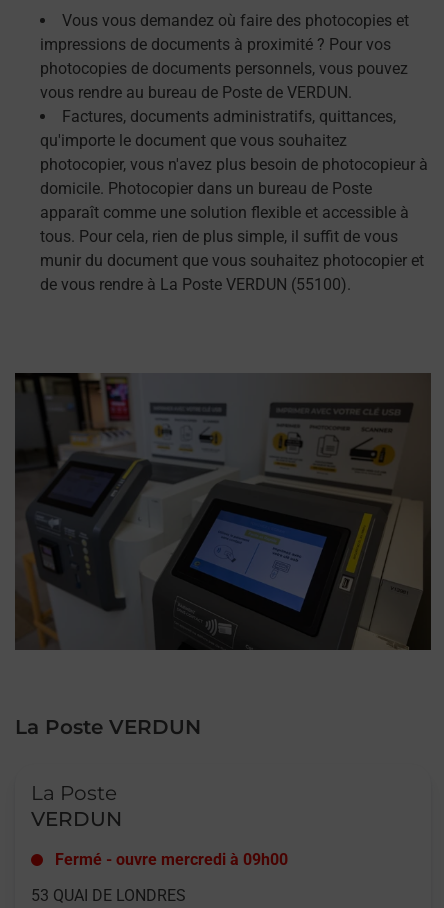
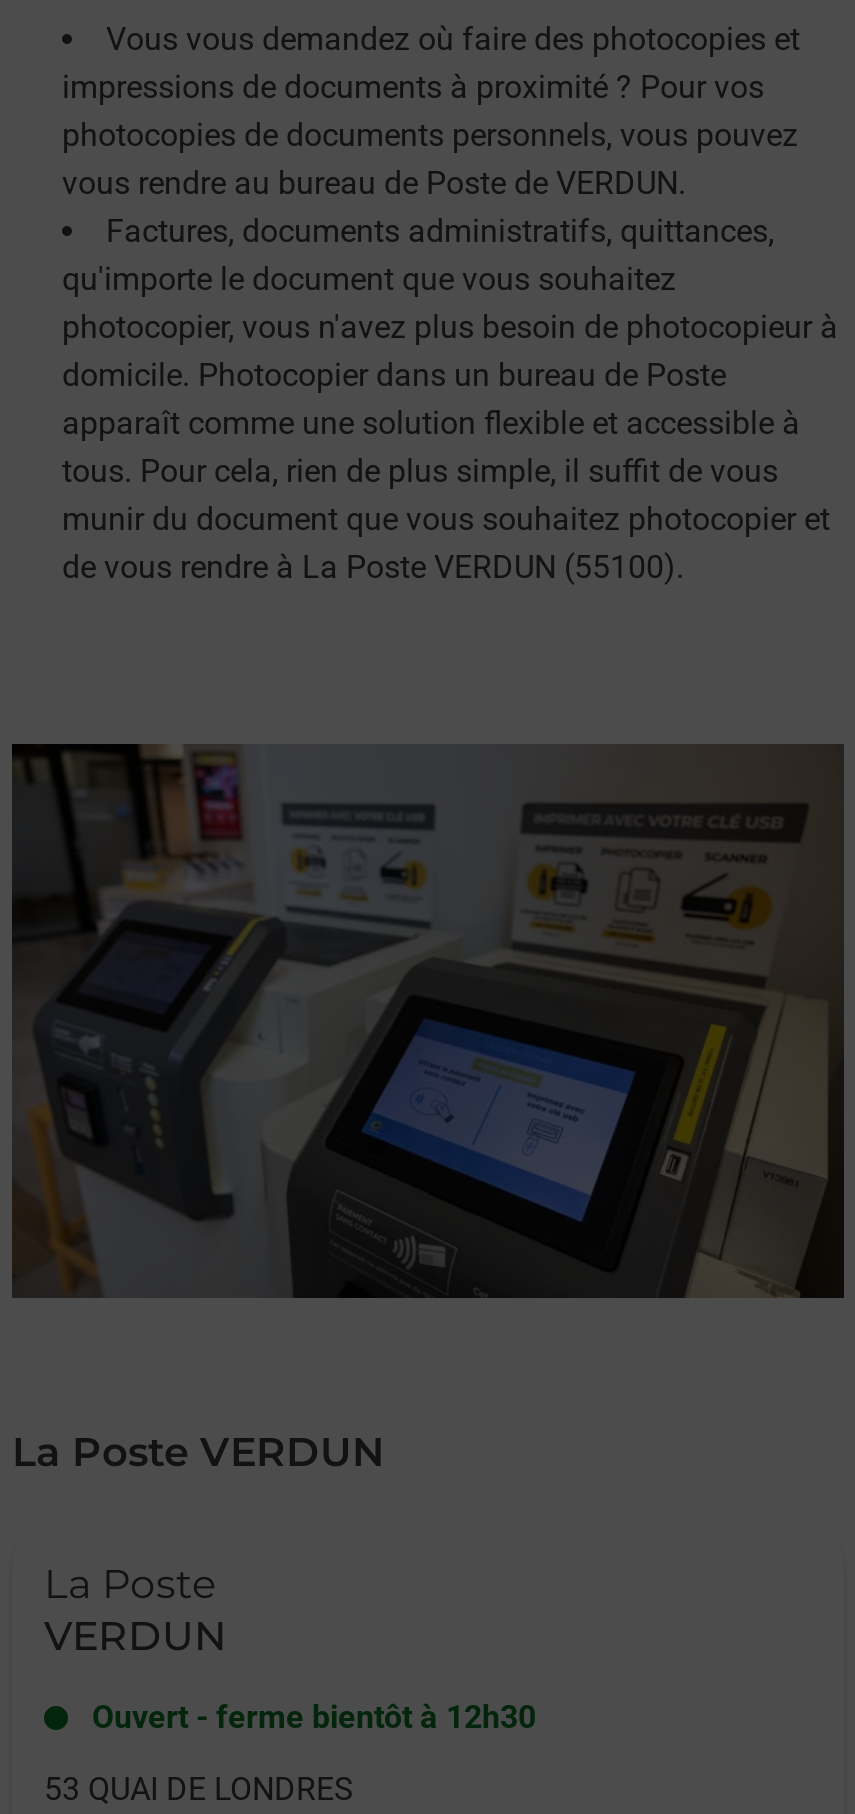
- Fermé - ouvre mercredi à 09h00
+ Ouvert - ferme bientôt à 12h30
